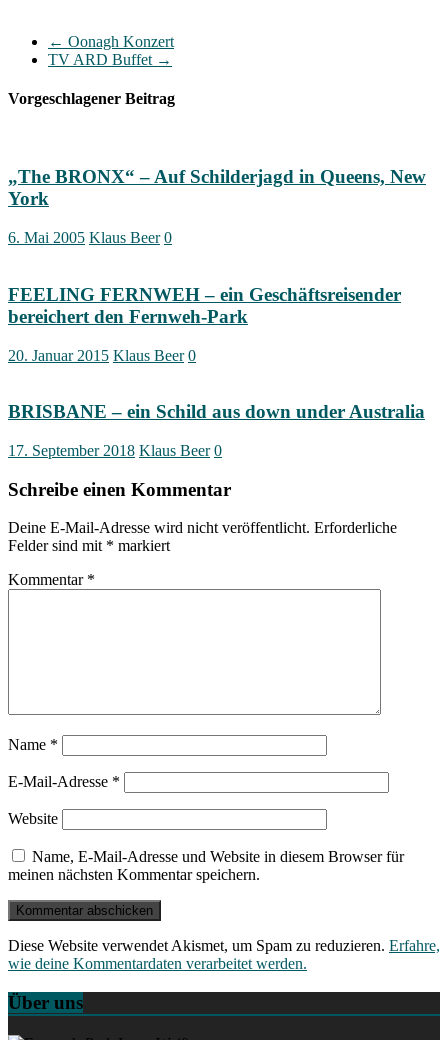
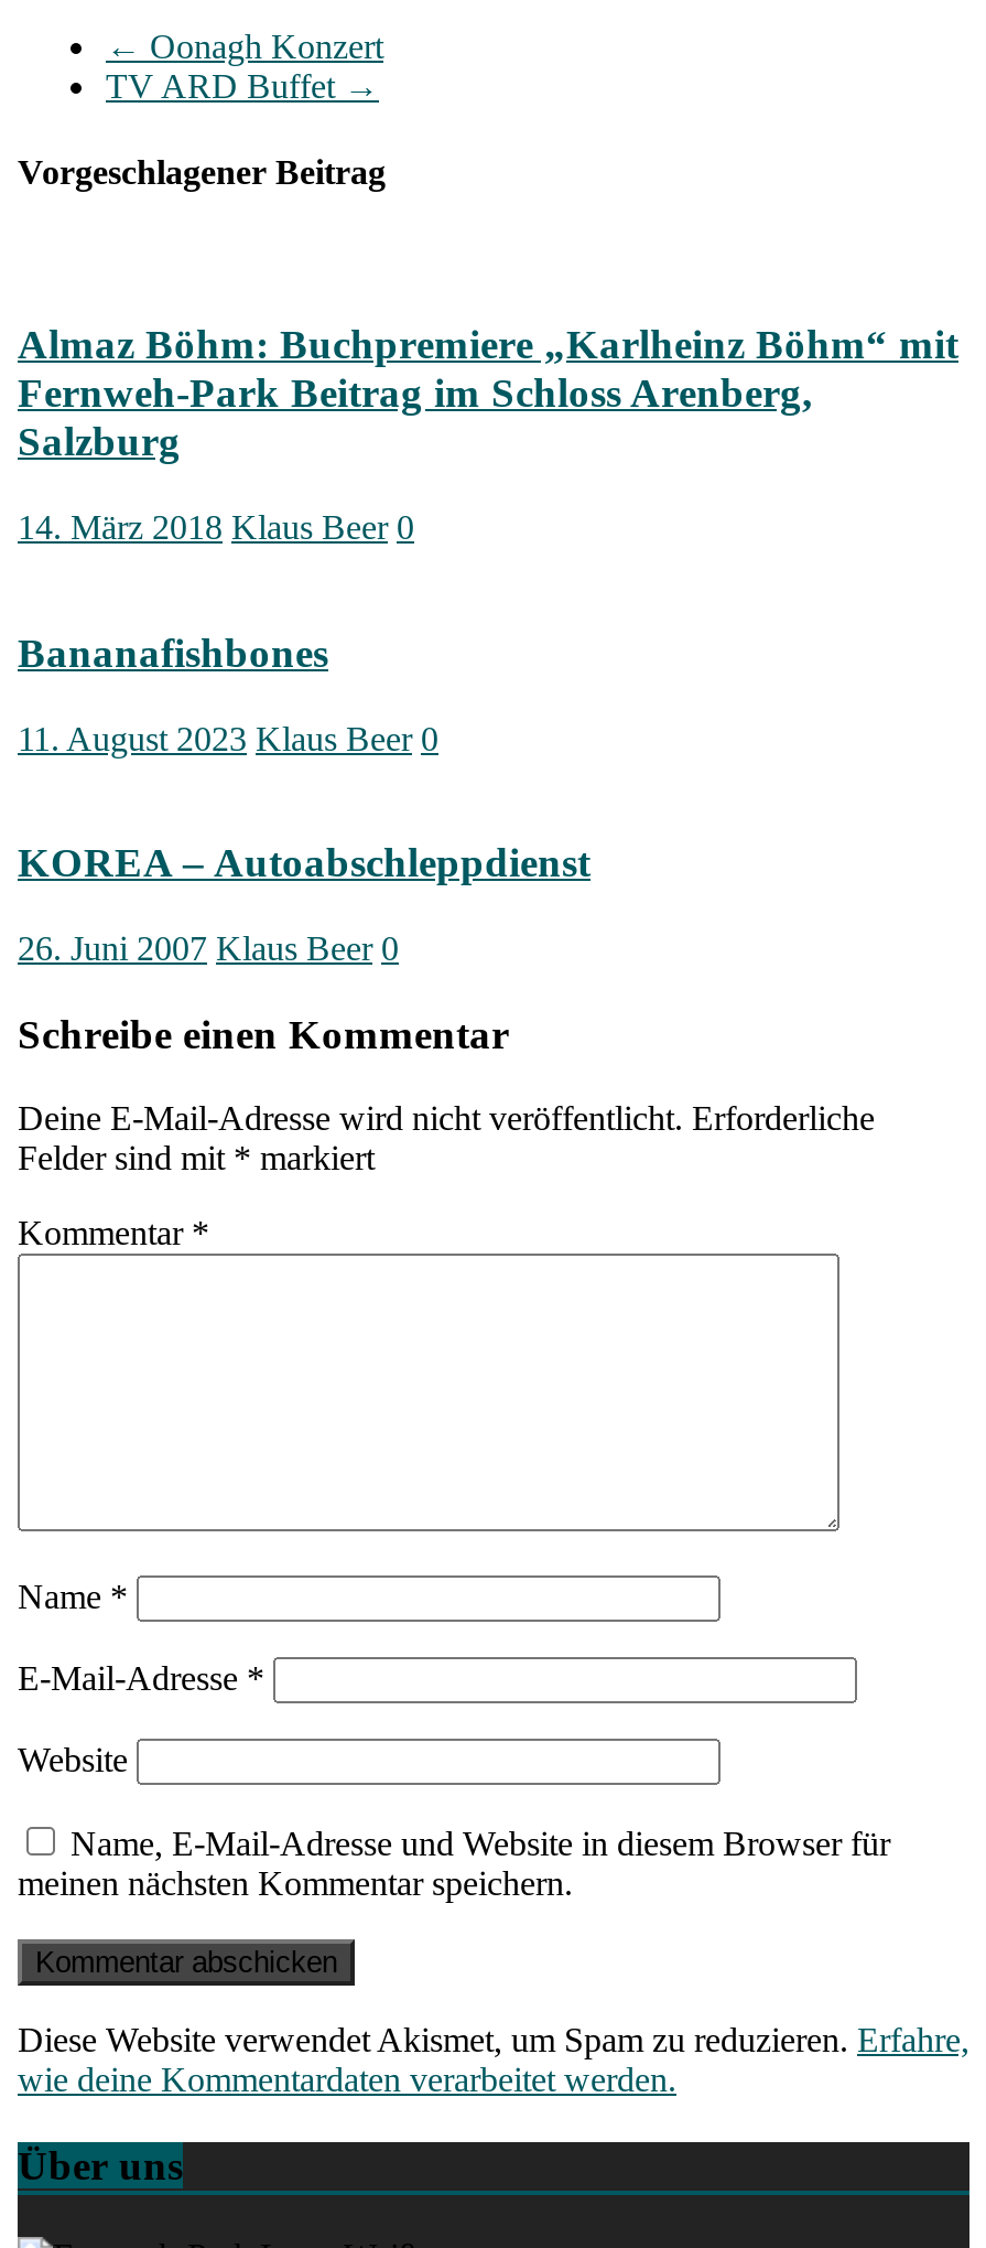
- „The BRONX“ – Auf Schilderjagd in Queens, New
- York
+ Almaz Böhm: Buchpremiere „Karlheinz Böhm“ mit
+ Fernweh-Park Beitrag im Schloss Arenberg,
+ Salzburg

- 6. Mai 2005 Klaus Beer 0
+ 14. März 2018 Klaus Beer 0

- FEELING FERNWEH – ein Geschäftsreisender
- bereichert den Fernweh-Park
+ Bananafishbones

- 20. Januar 2015 Klaus Beer 0
+ 11. August 2023 Klaus Beer 0

- BRISBANE – ein Schild aus down under Australia
+ KOREA – Autoabschleppdienst

- 17. September 2018 Klaus Beer 0
+ 26. Juni 2007 Klaus Beer 0
